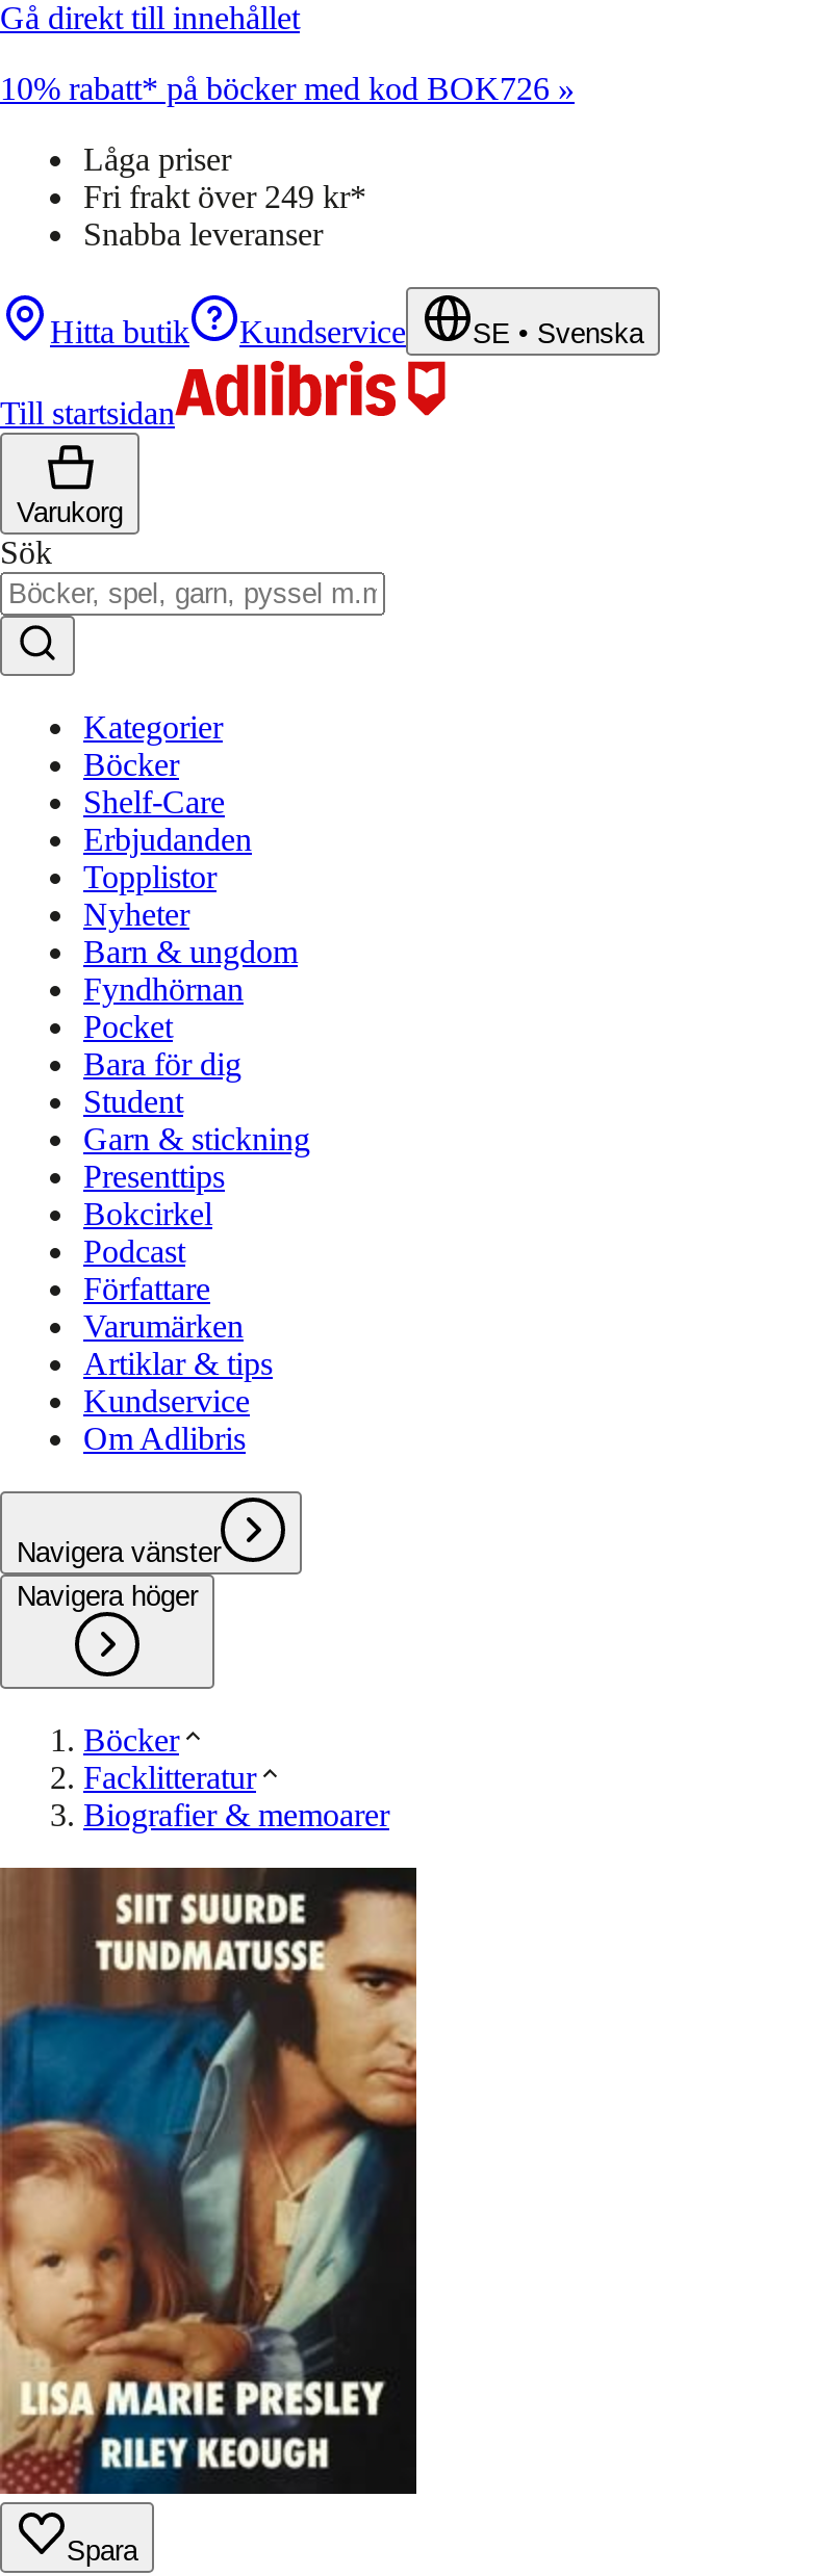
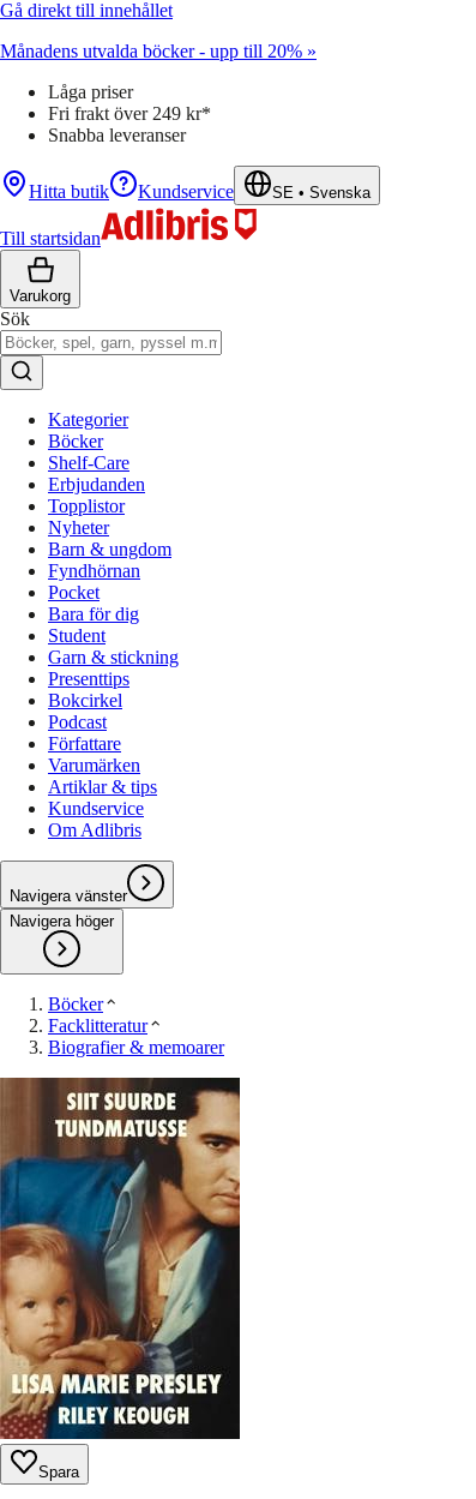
- 10% rabatt* på böcker med kod BOK726 »
+ Månadens utvalda böcker - upp till 20% »
